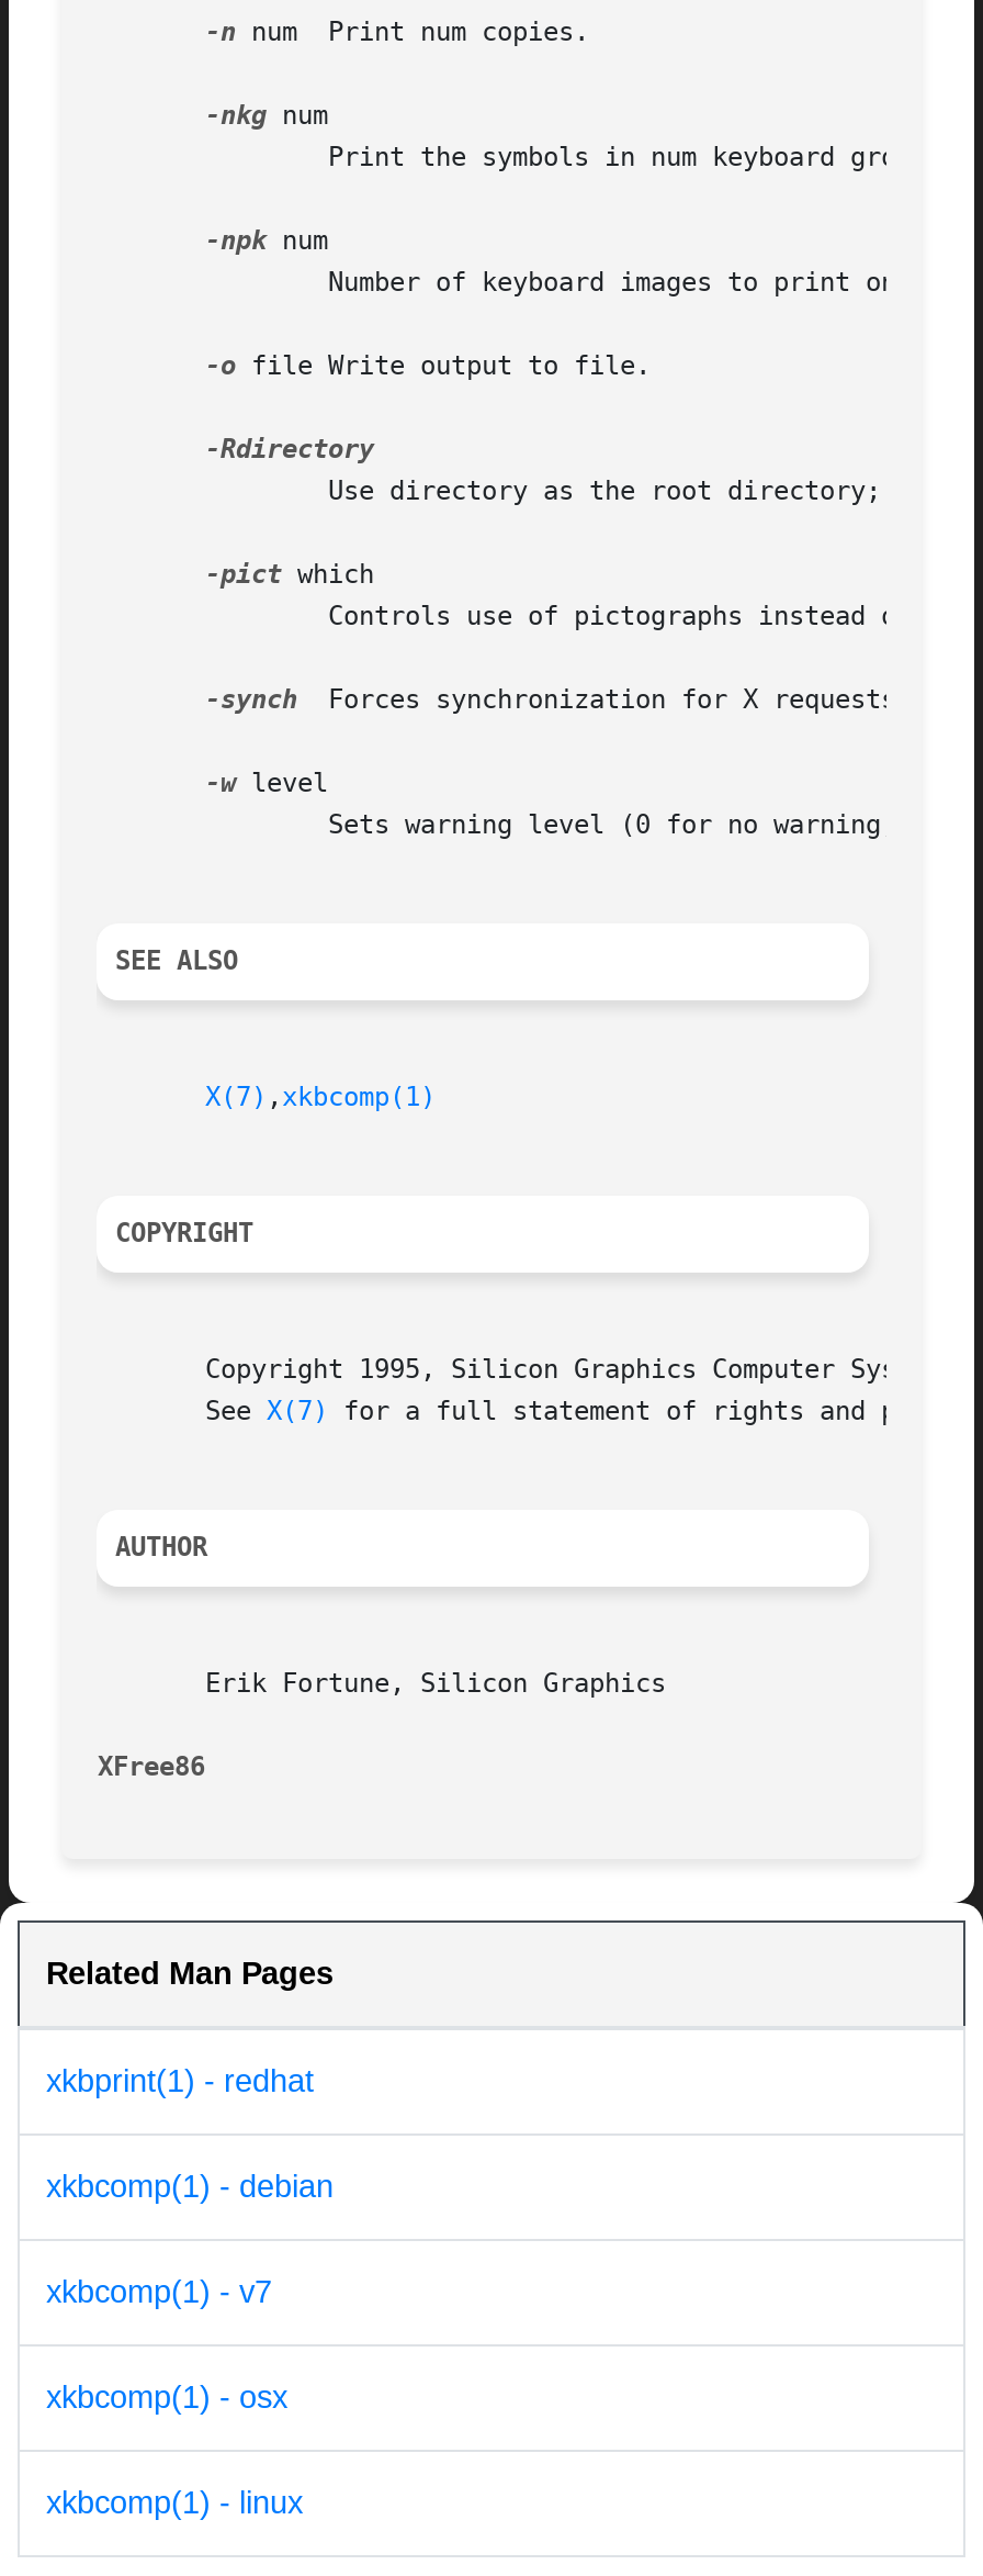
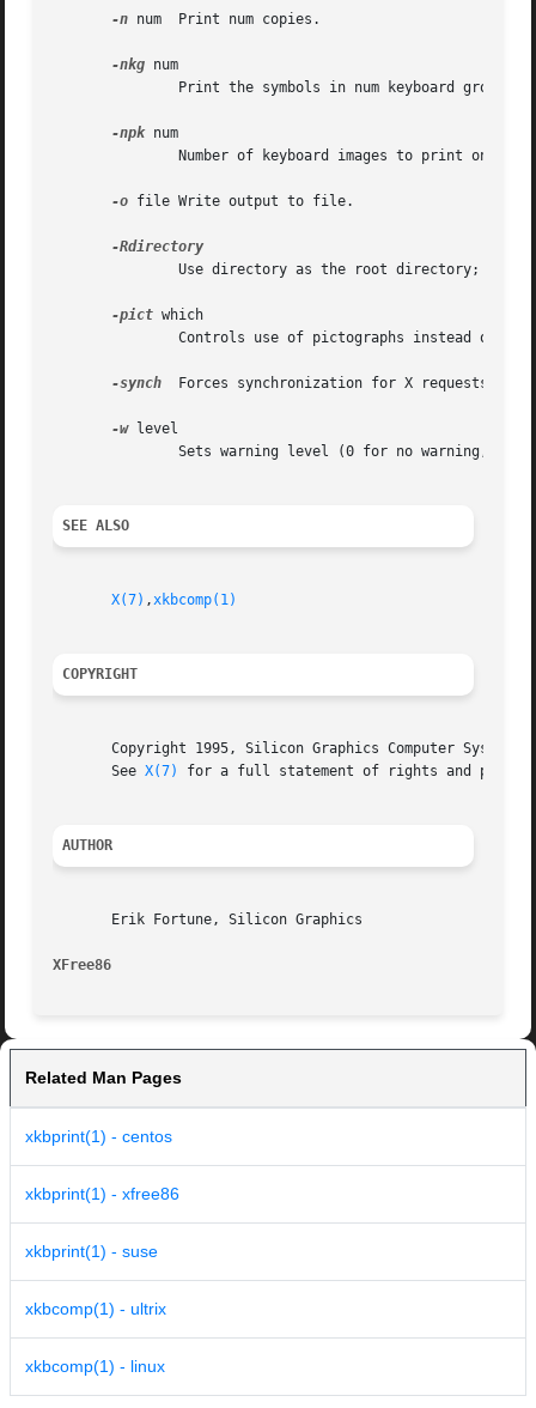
- xkbprint(1) - redhat
+ xkbprint(1) - centos

- xkbcomp(1) - debian
+ xkbprint(1) - xfree86

- xkbcomp(1) - v7
+ xkbprint(1) - suse

- xkbcomp(1) - osx
+ xkbcomp(1) - ultrix
